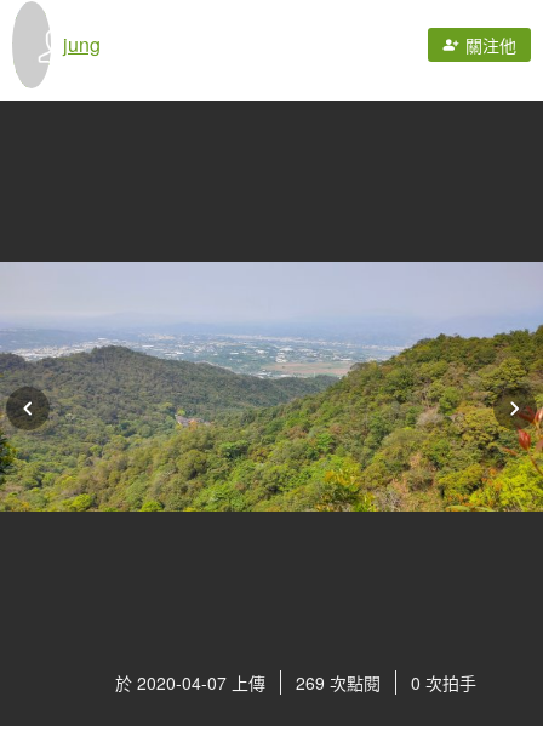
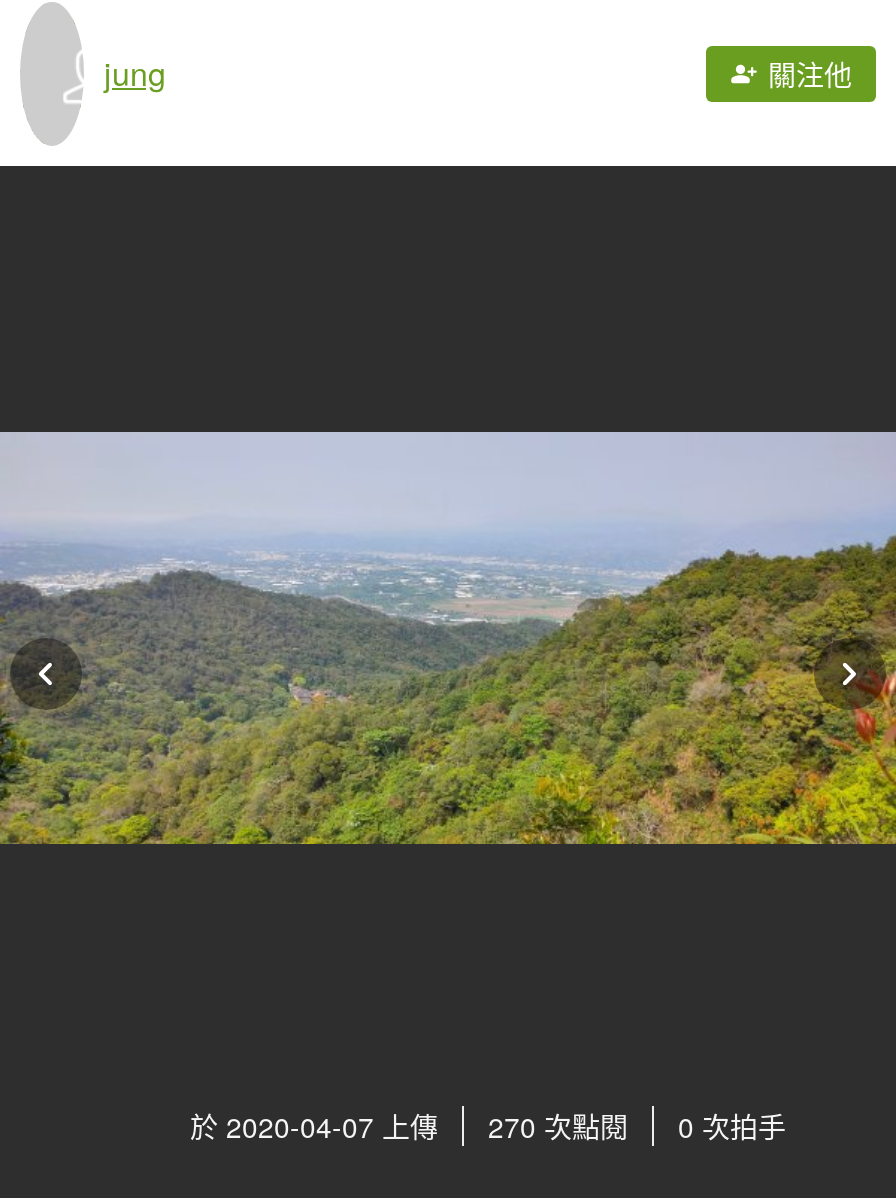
- 於 2020-04-07 上傳 269 次點閱 0 次拍手
+ 於 2020-04-07 上傳 270 次點閱 0 次拍手
